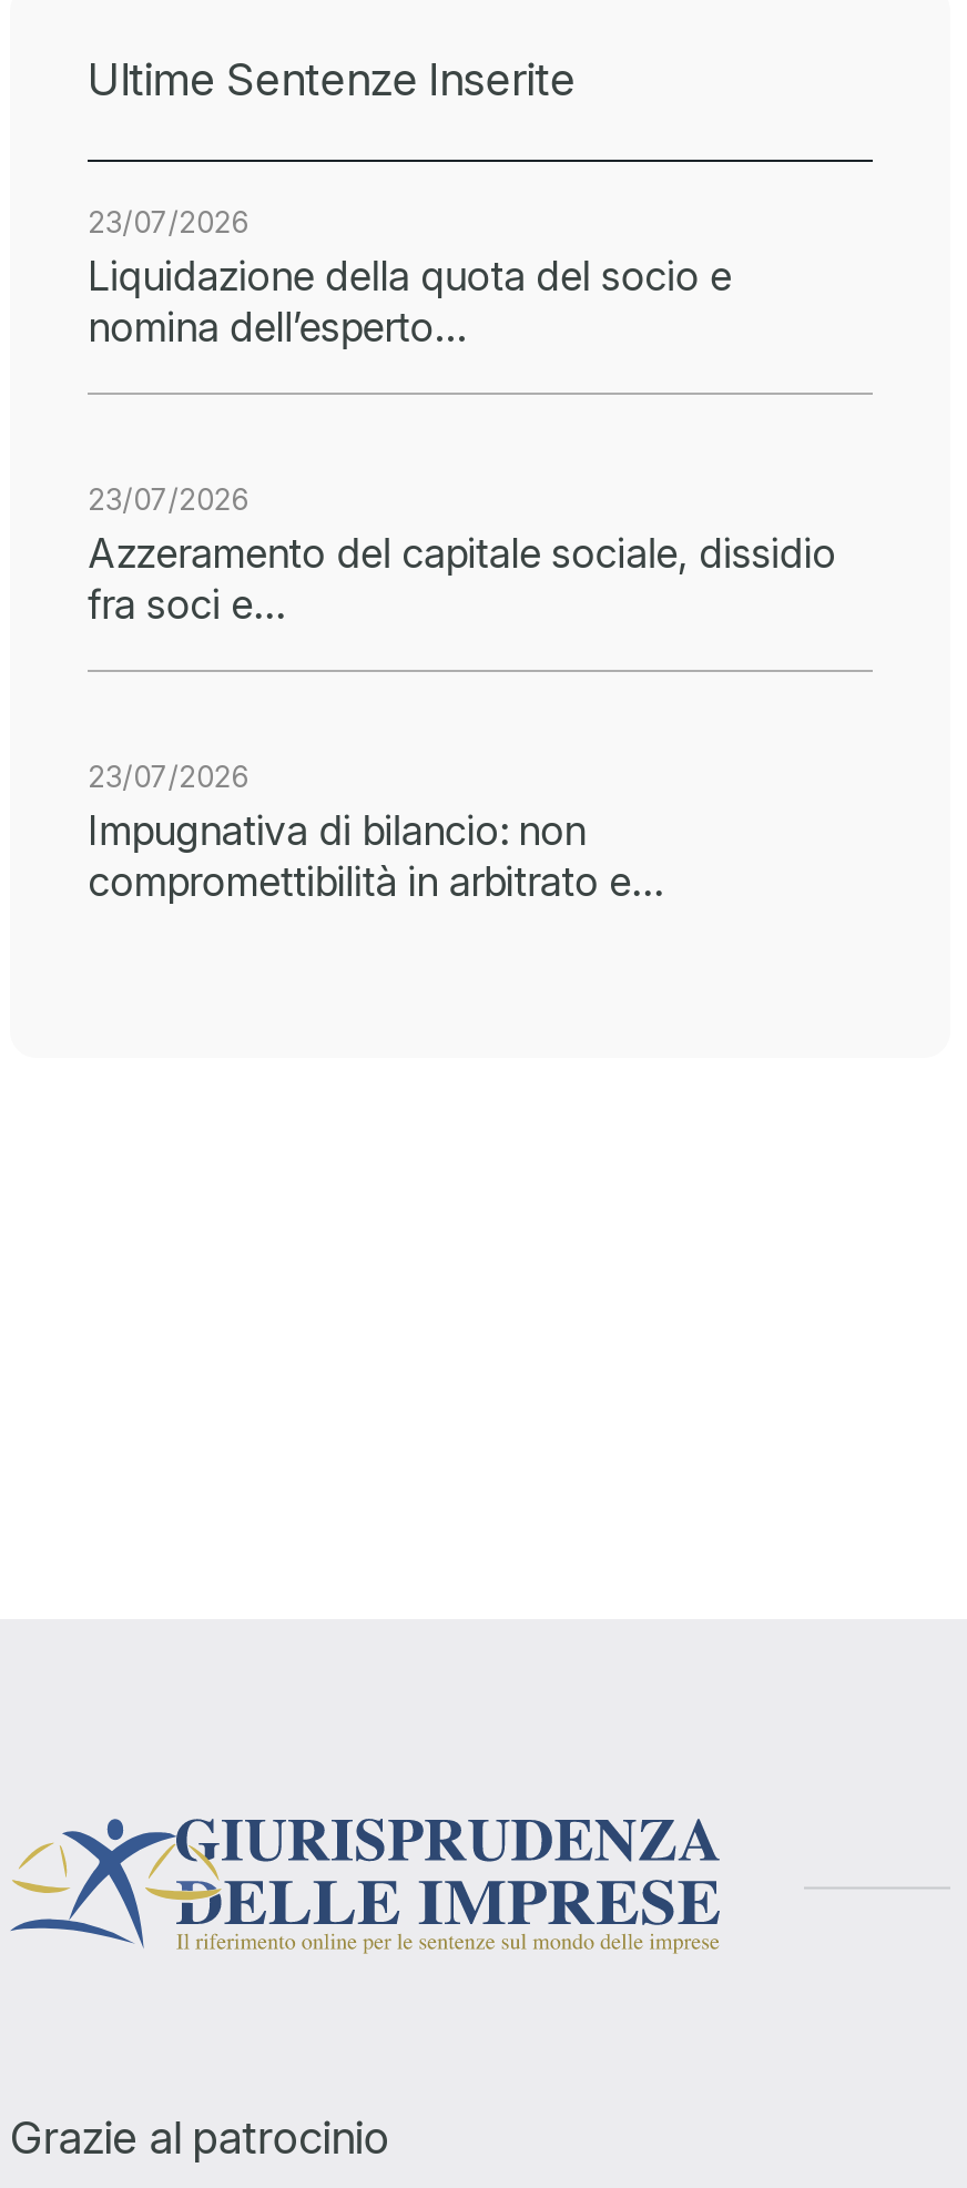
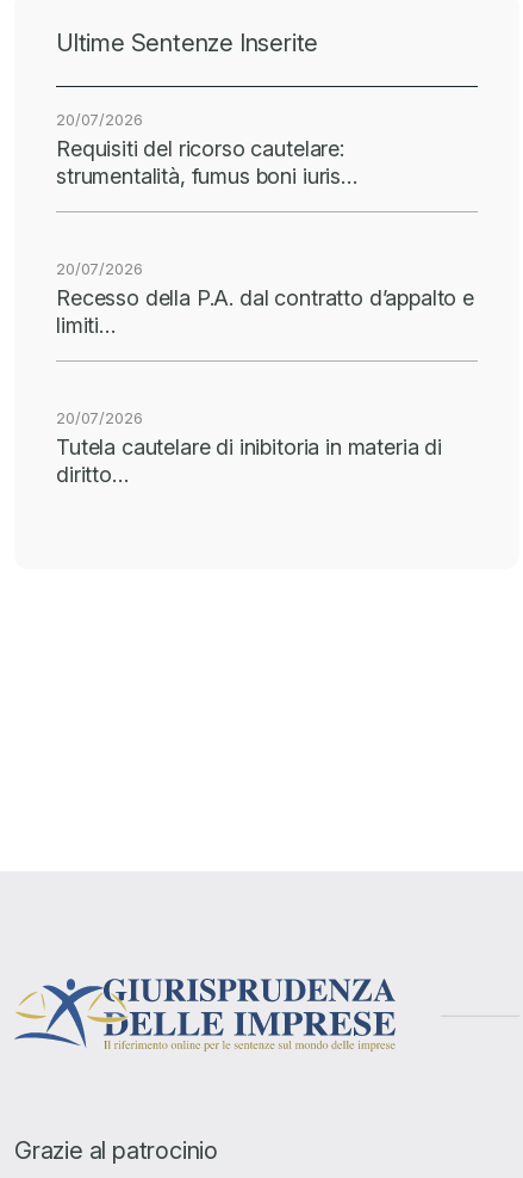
- 23/07/2026
- Liquidazione della quota del socio e
- nomina dell’esperto…
+ 20/07/2026
+ Requisiti del ricorso cautelare:
+ strumentalità, fumus boni iuris…

- 23/07/2026
- Azzeramento del capitale sociale, dissidio
- fra soci e…
+ 20/07/2026
+ Recesso della P.A. dal contratto d’appalto e
+ limiti…

- 23/07/2026
- Impugnativa di bilancio: non
- compromettibilità in arbitrato e…
+ 20/07/2026
+ Tutela cautelare di inibitoria in materia di
+ diritto…
